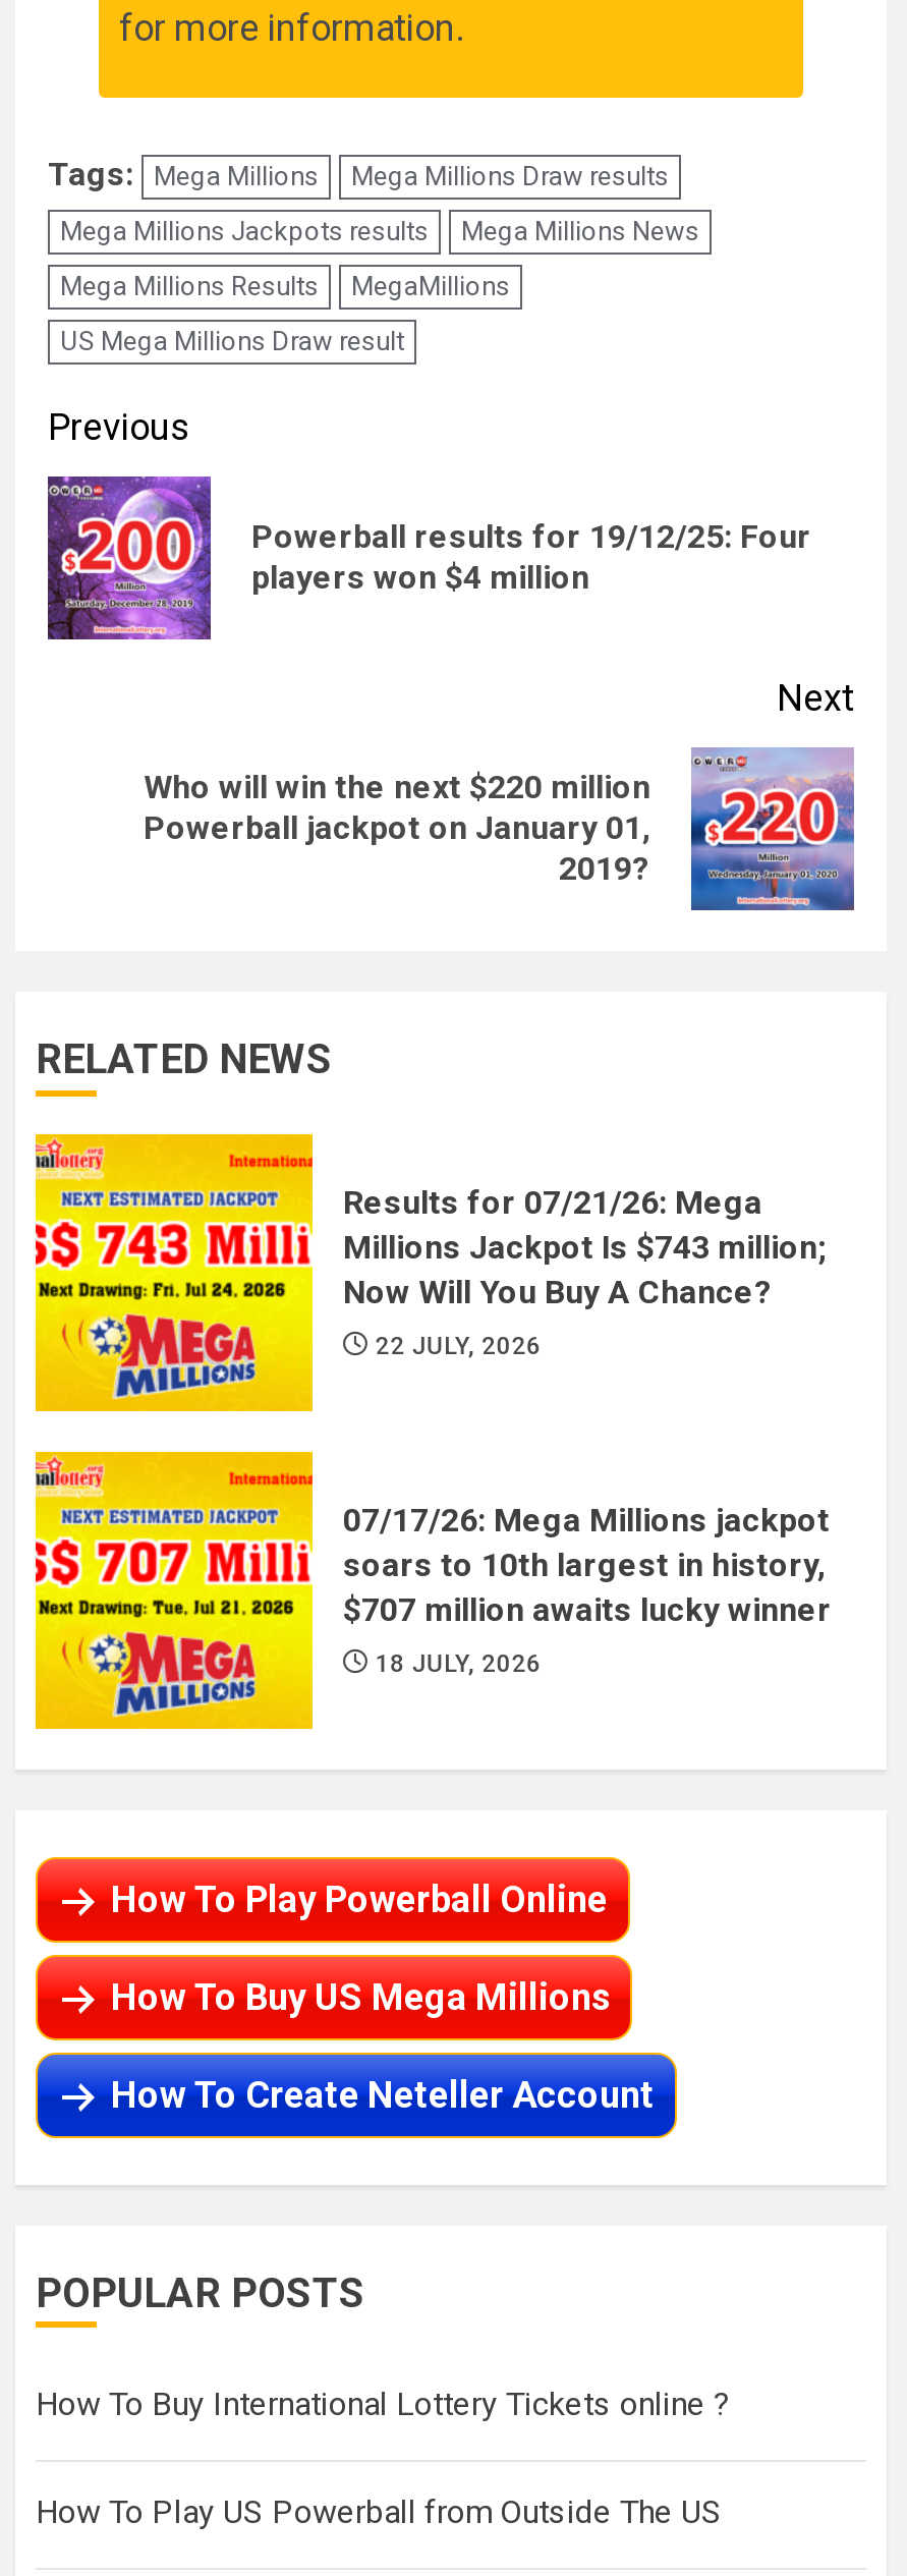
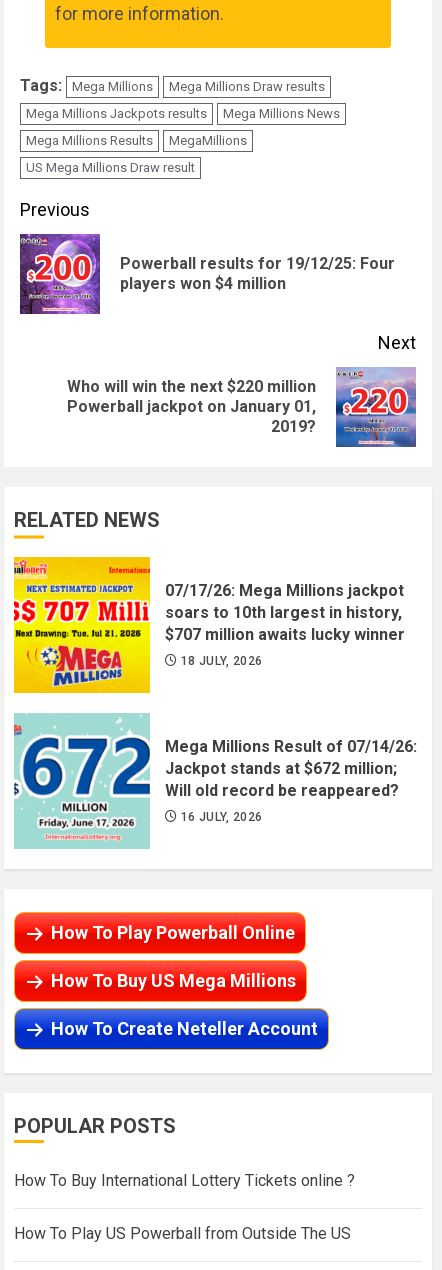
- Results for 07/21/26: Mega
- Millions Jackpot Is $743 million;
- Now Will You Buy A Chance?
- 22 JULY, 2026

- [image]

moved up: [image] | 07/17/26: Mega Millions jackpot | soars to 10th largest in history, | $707 million awaits lucky winner | 18 JULY, 2026

+ [image]
+ Mega Millions Result of 07/14/26:
+ Jackpot stands at $672 million;
+ Will old record be reappeared?
+ 16 JULY, 2026
